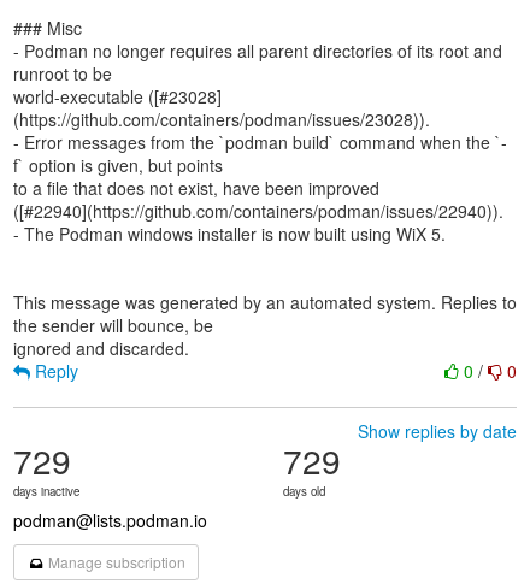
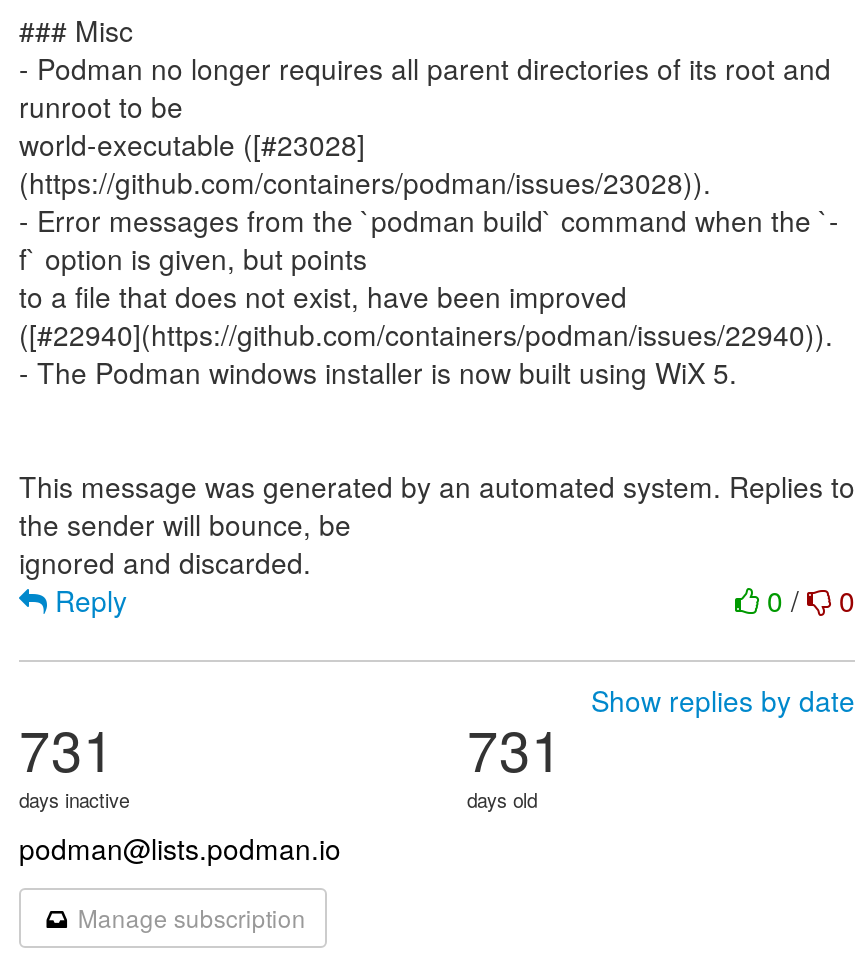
- 729
+ 731

- 729
+ 731
